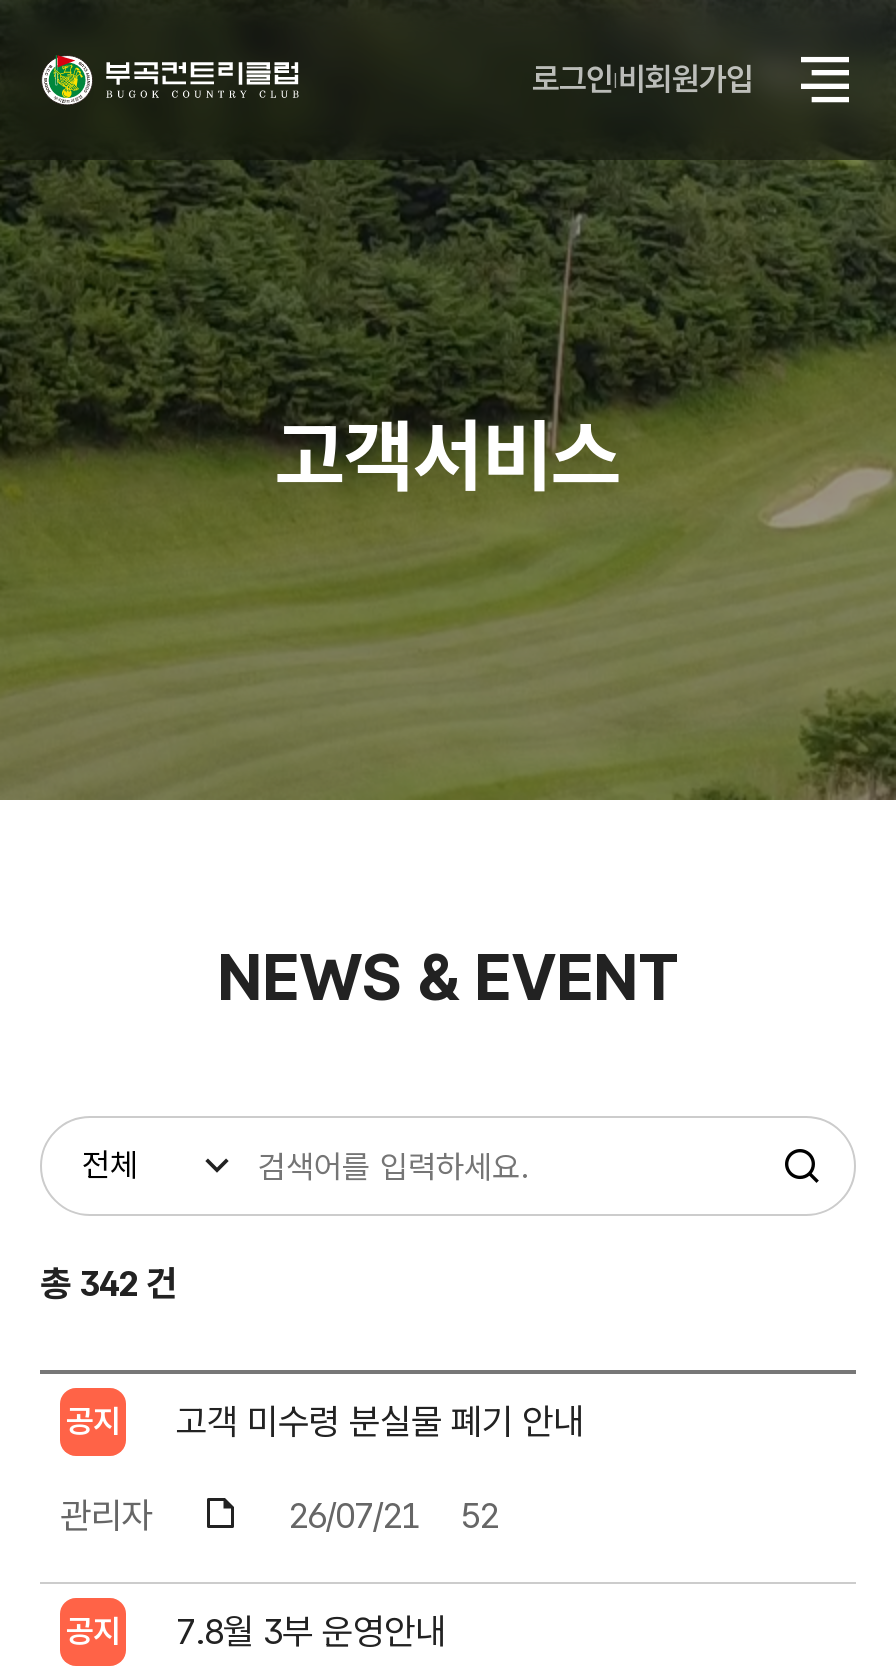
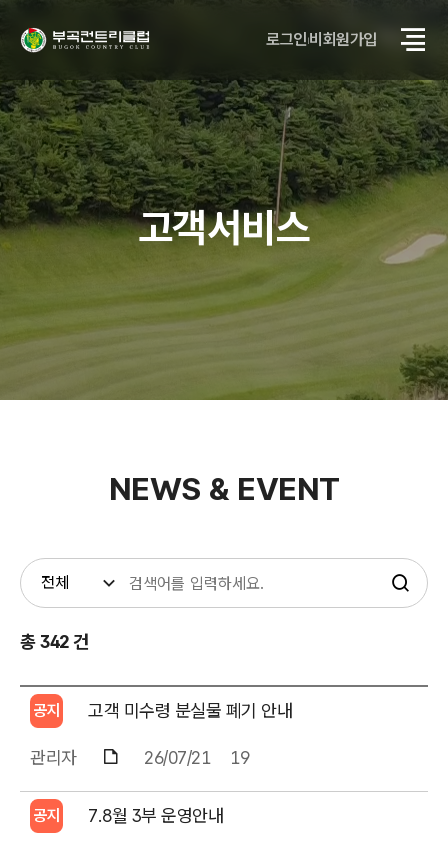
- 26/07/21 52
+ 26/07/21 19
